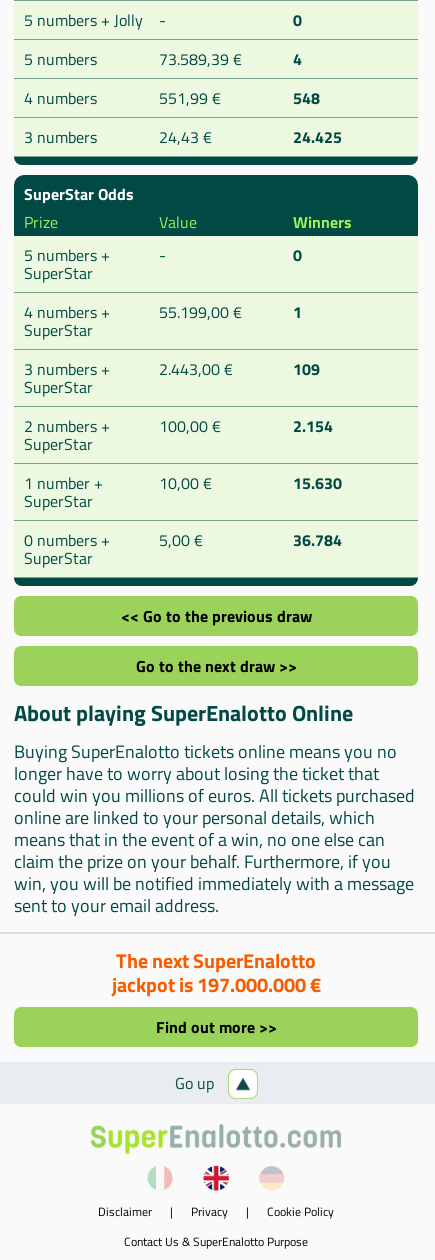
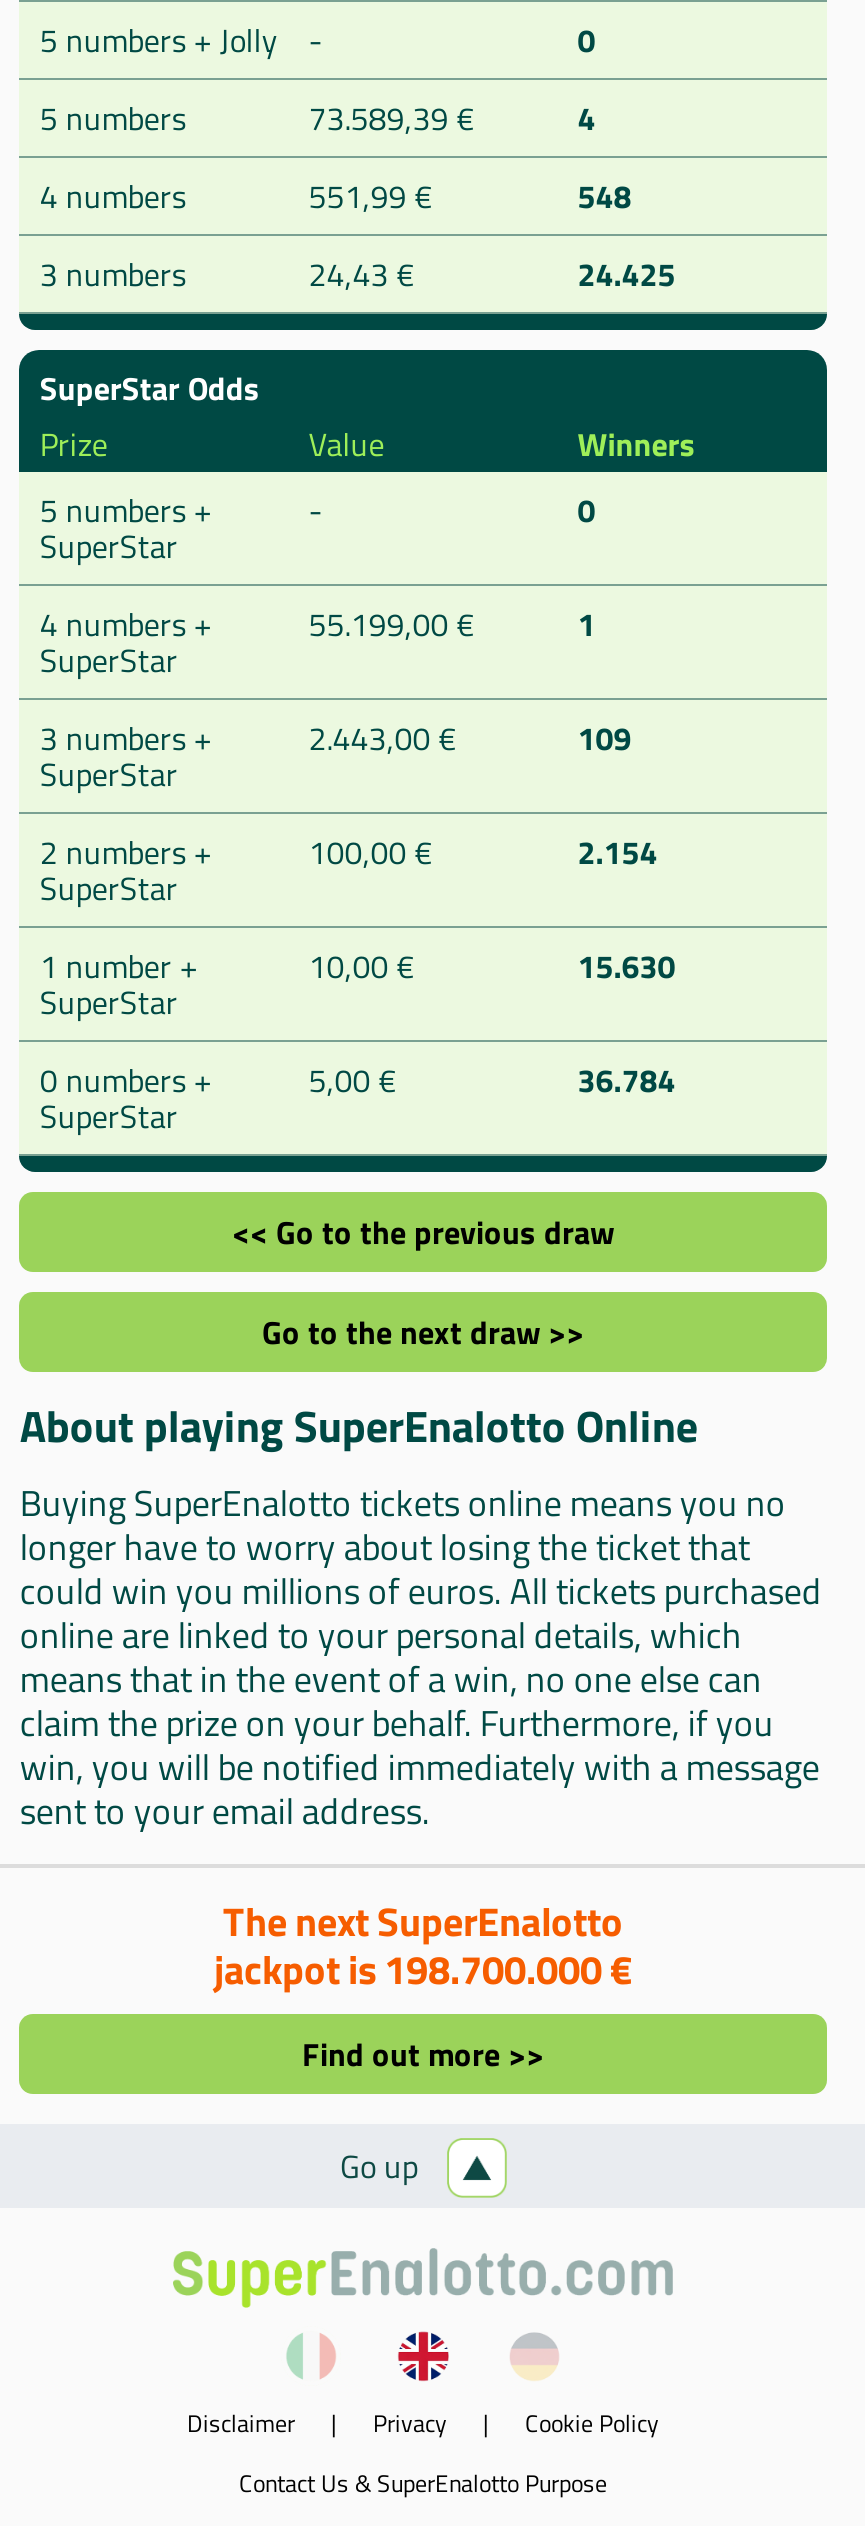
- jackpot is 197.000.000 €
+ jackpot is 198.700.000 €
